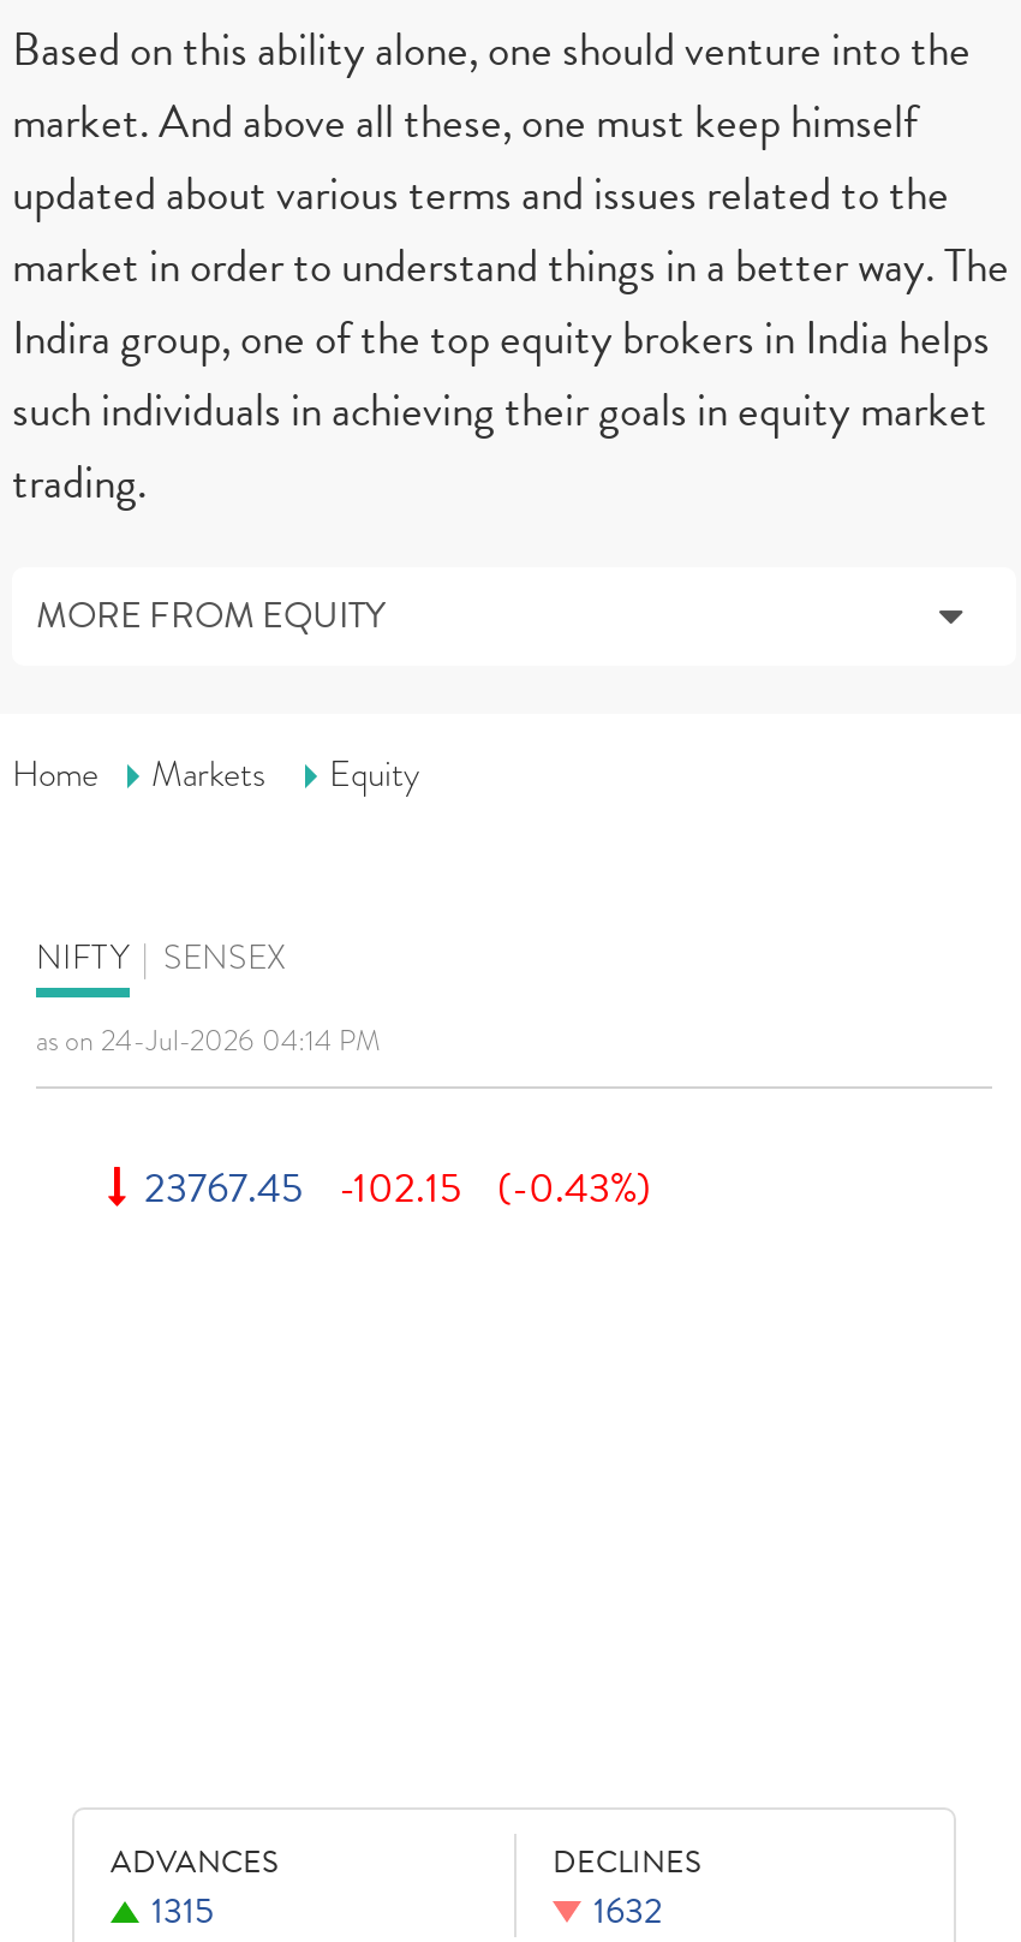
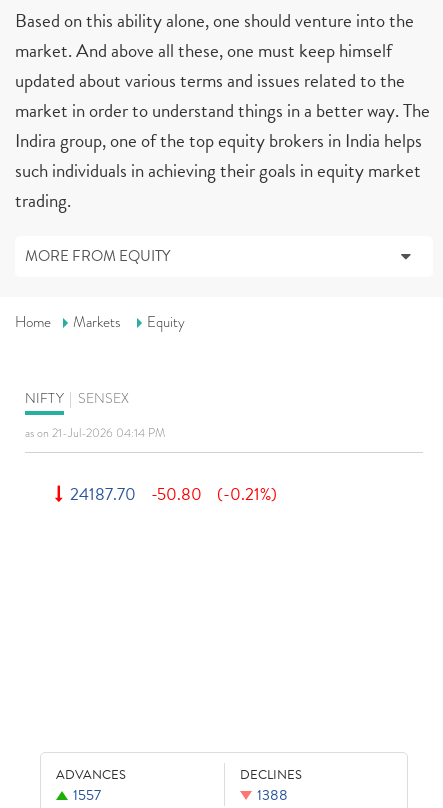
- as on 24-Jul-2026 04:14 PM
+ as on 21-Jul-2026 04:14 PM

- 23767.45 -102.15 (-0.43%)
+ 24187.70 -50.80 (-0.21%)

- 1315
+ 1557

- 1632
+ 1388
